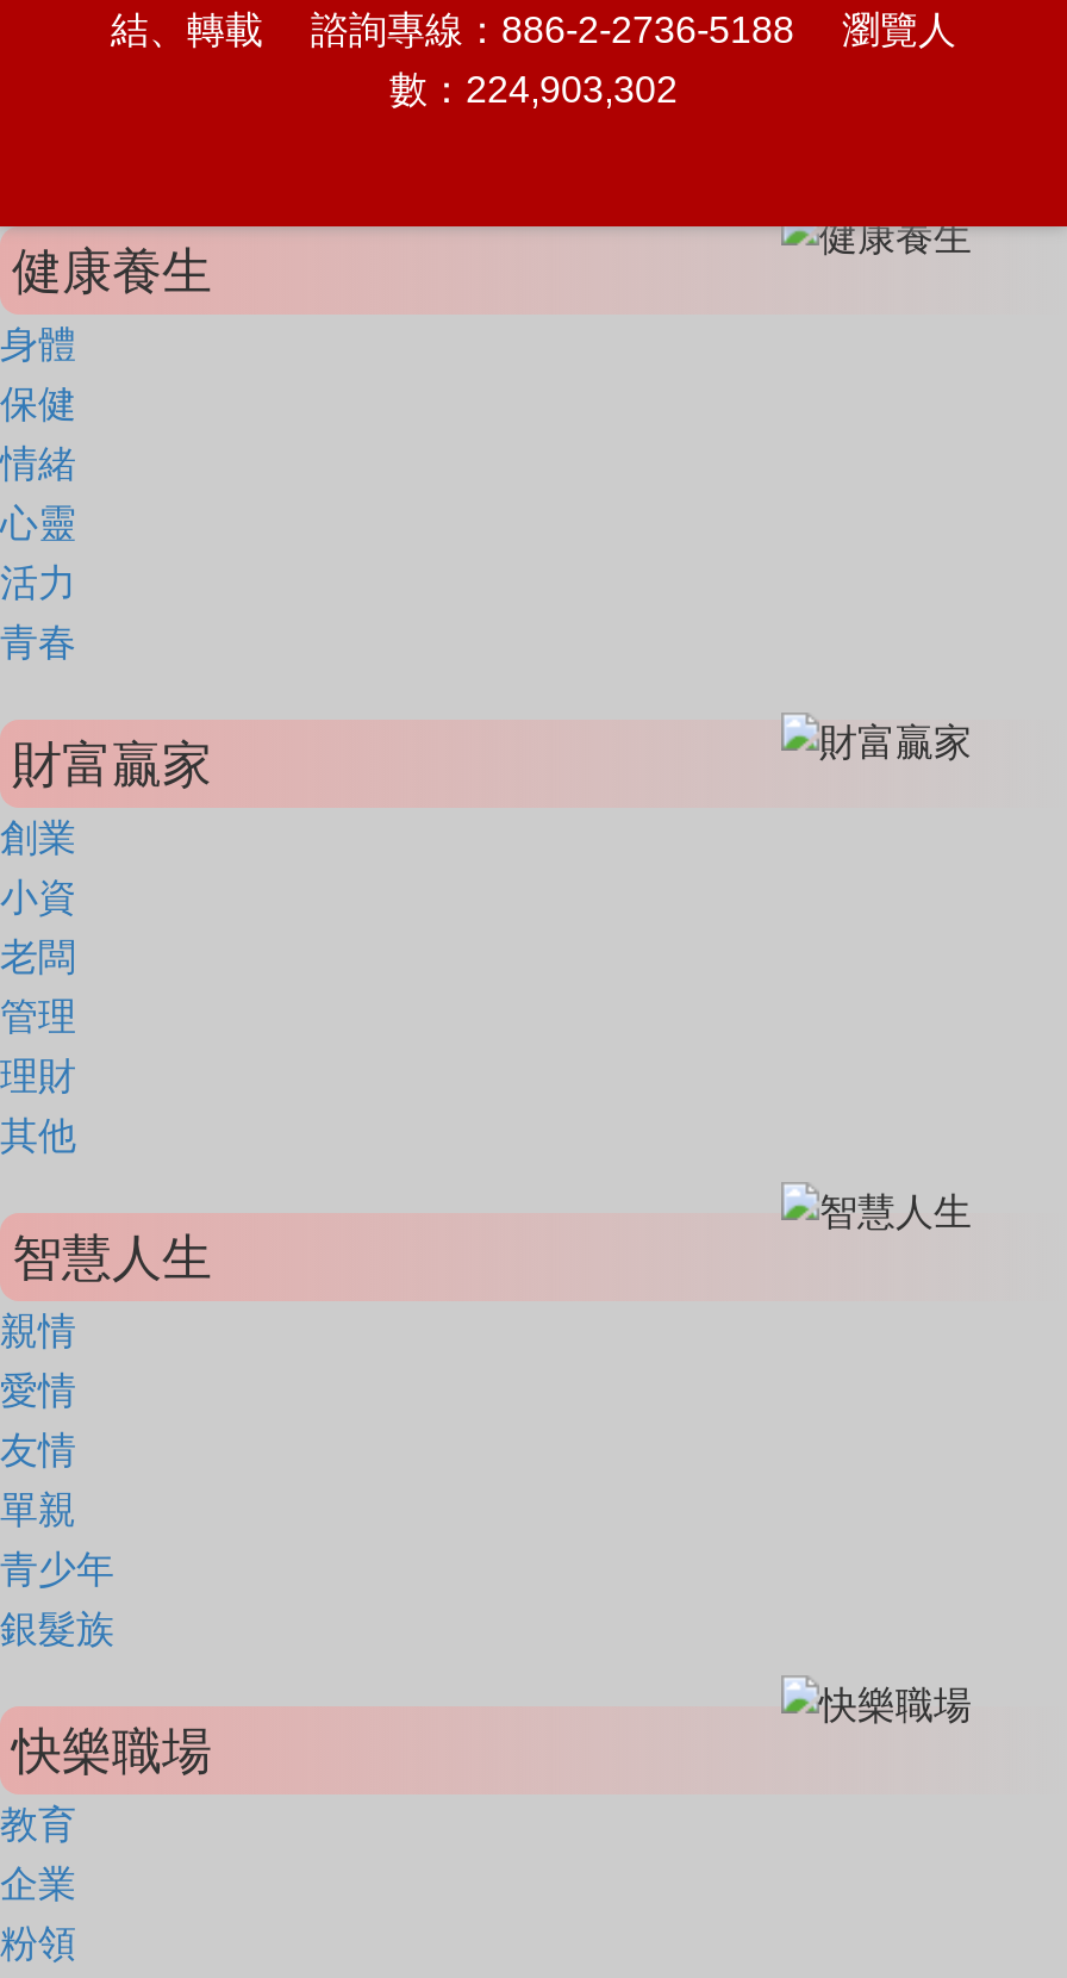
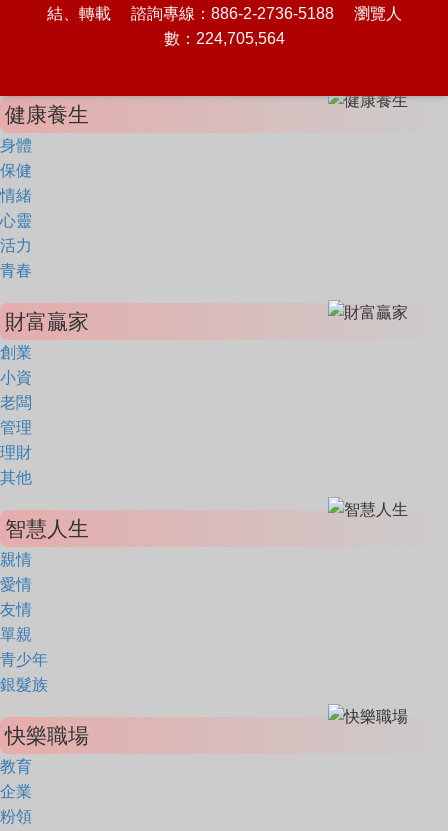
- 數：224,903,302
+ 數：224,705,564
